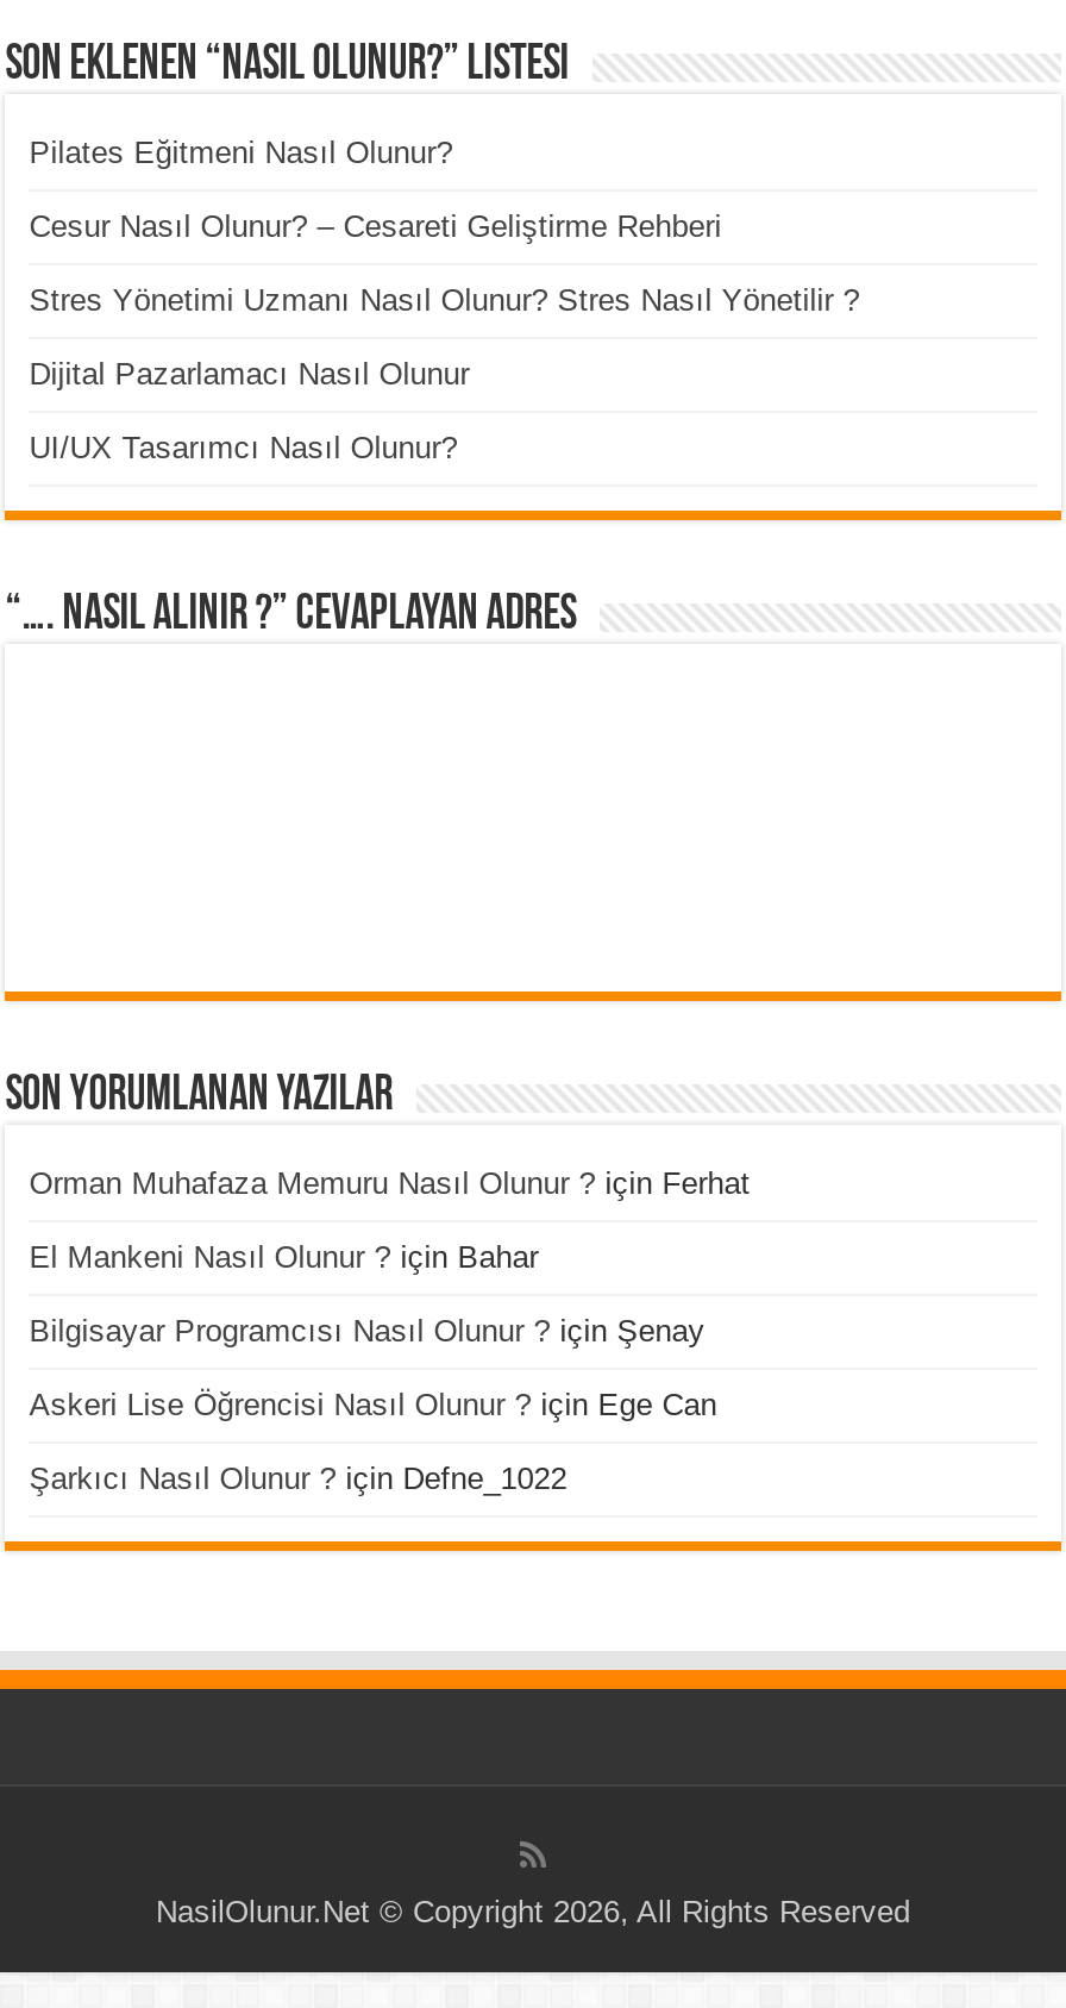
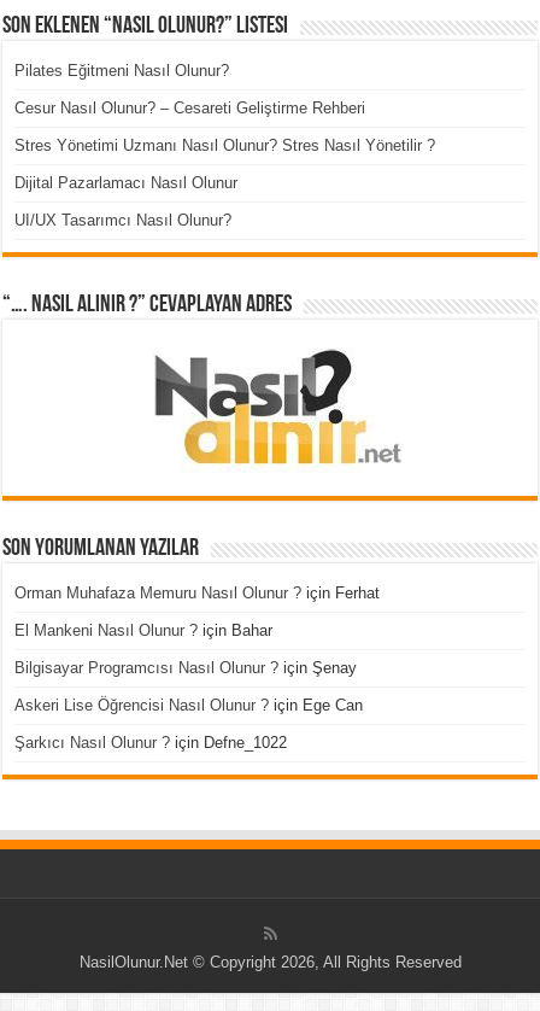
+ [image]
